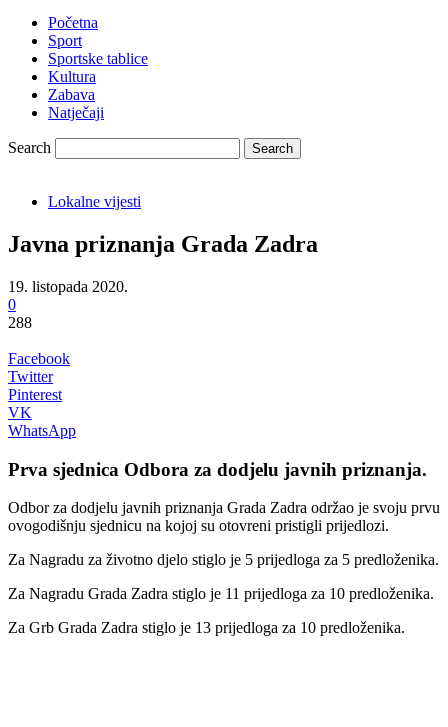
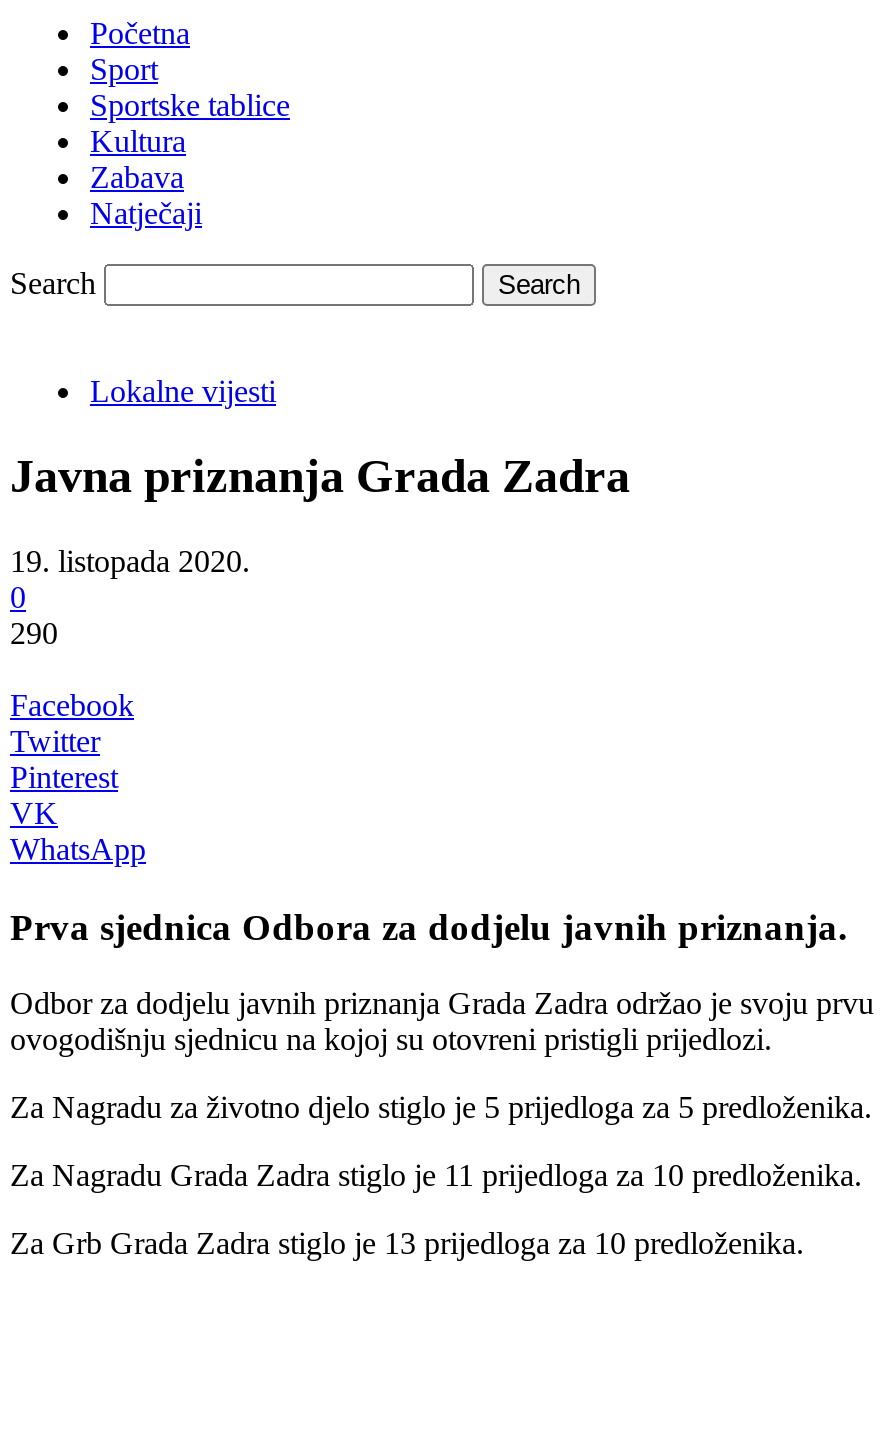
- 288
+ 290
